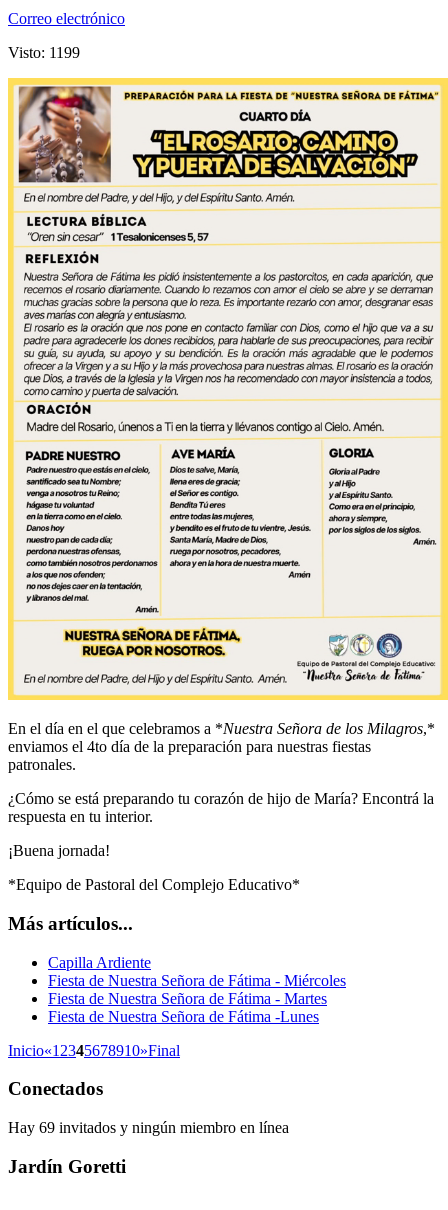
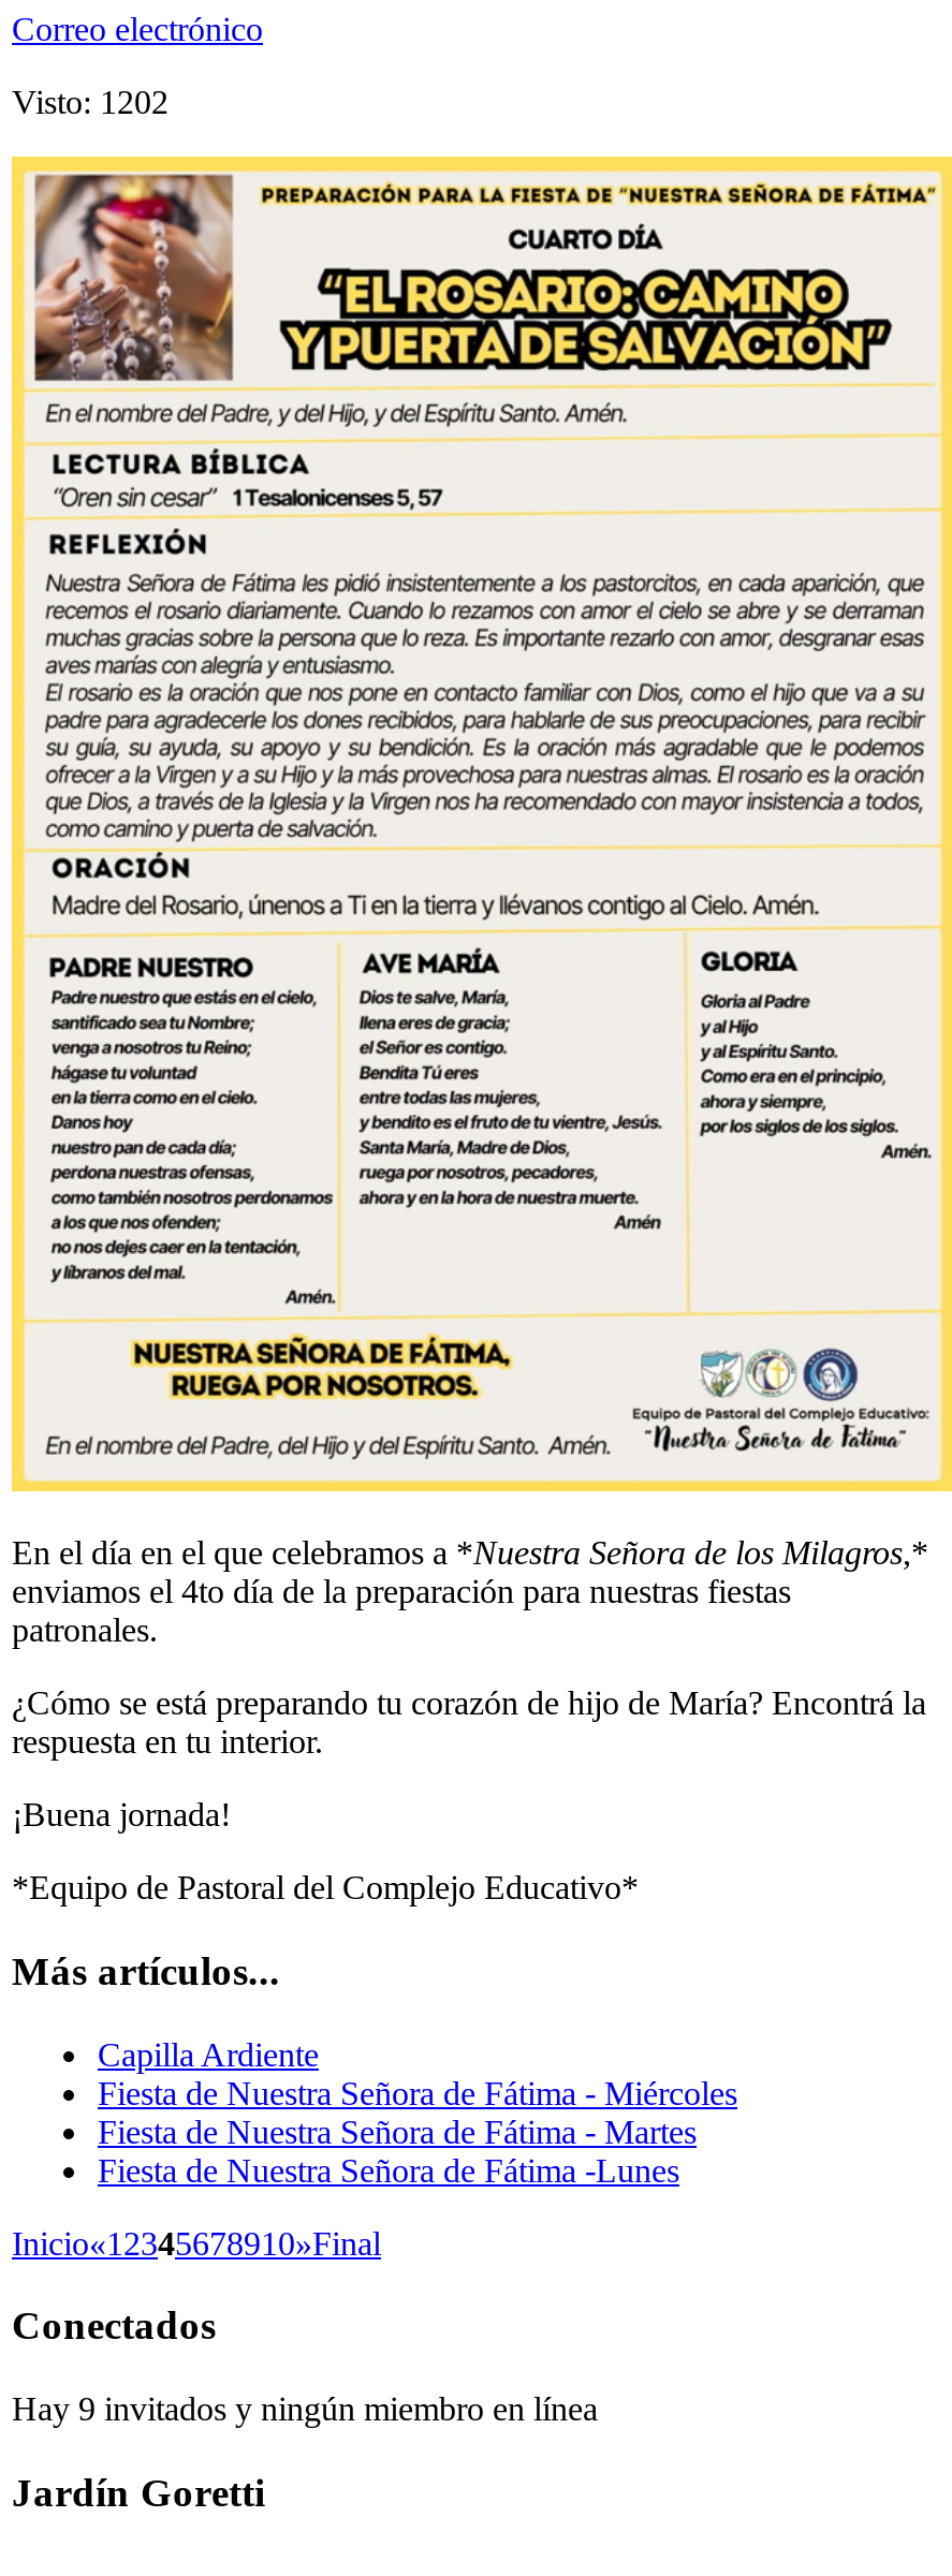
- Visto: 1199
+ Visto: 1202

- Hay 69 invitados y ningún miembro en línea
+ Hay 9 invitados y ningún miembro en línea
